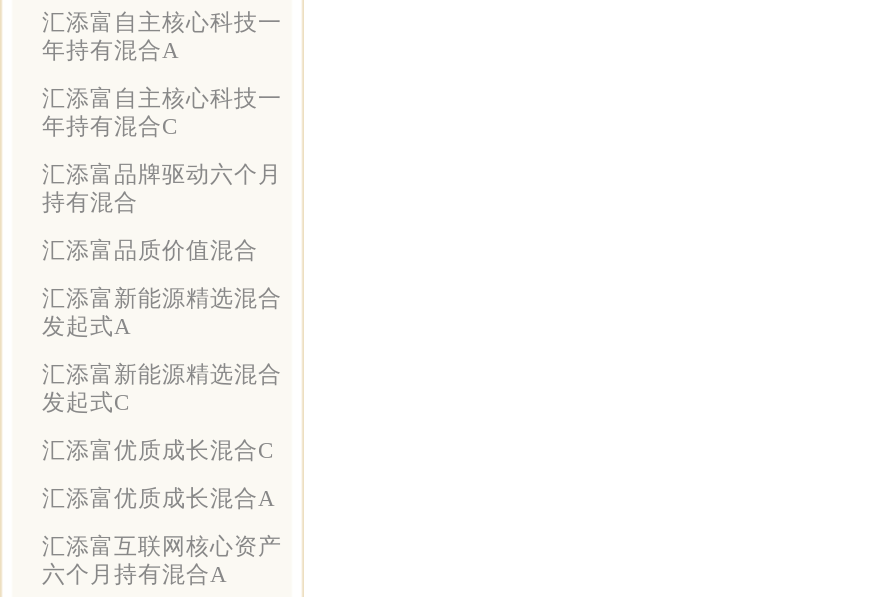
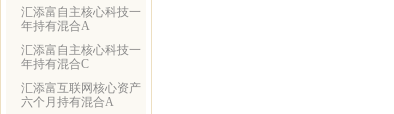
- 汇添富品牌驱动六个月
- 持有混合
- 汇添富品质价值混合
- 汇添富新能源精选混合
- 发起式A
- 汇添富新能源精选混合
- 发起式C
- 汇添富优质成长混合C
- 汇添富优质成长混合A
